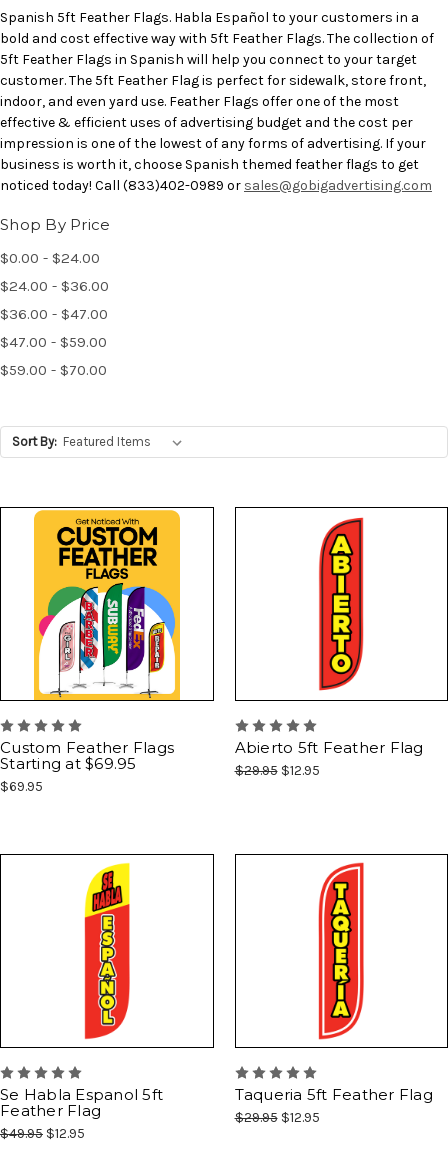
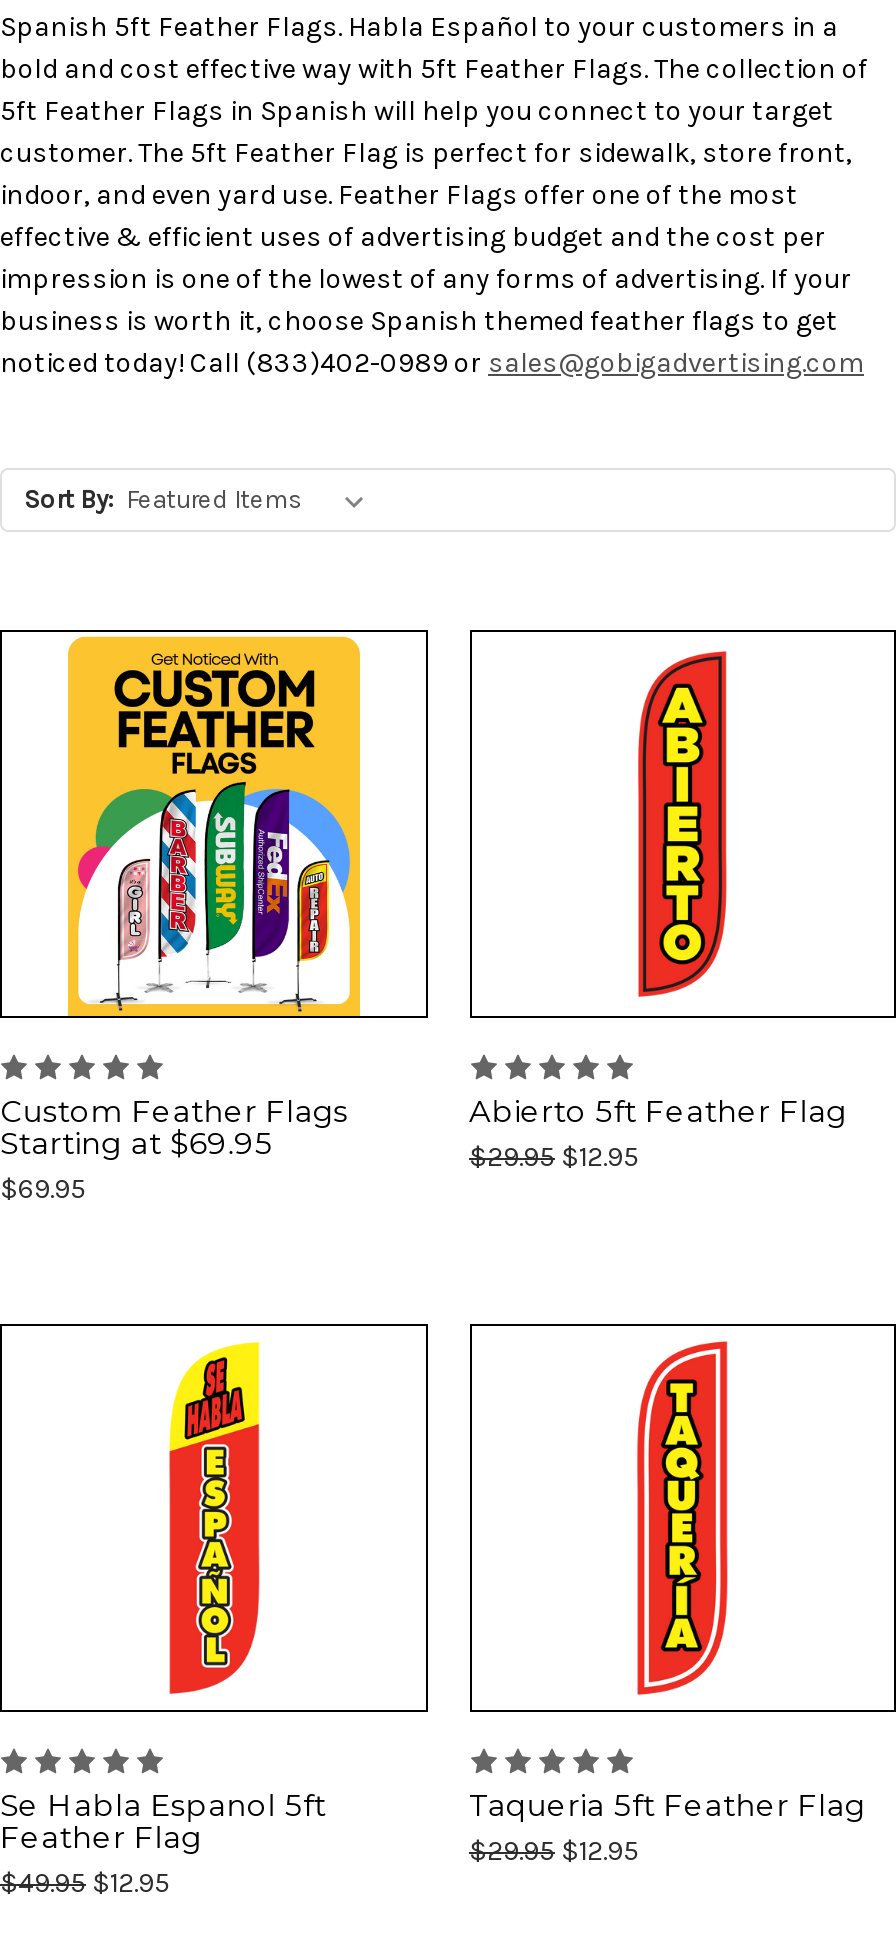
- Shop By Price
- $0.00 - $24.00
- $24.00 - $36.00
- $36.00 - $47.00
- $47.00 - $59.00
- $59.00 - $70.00
